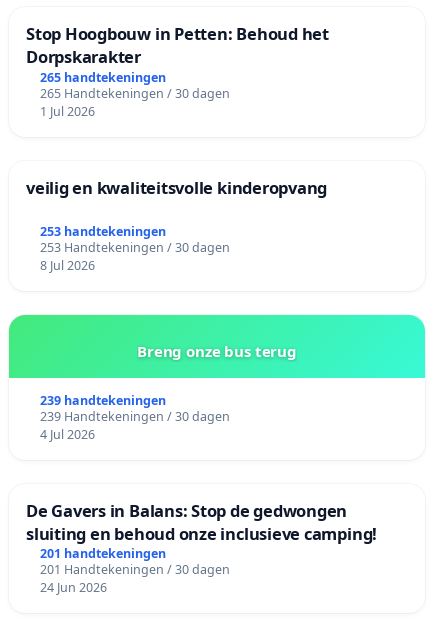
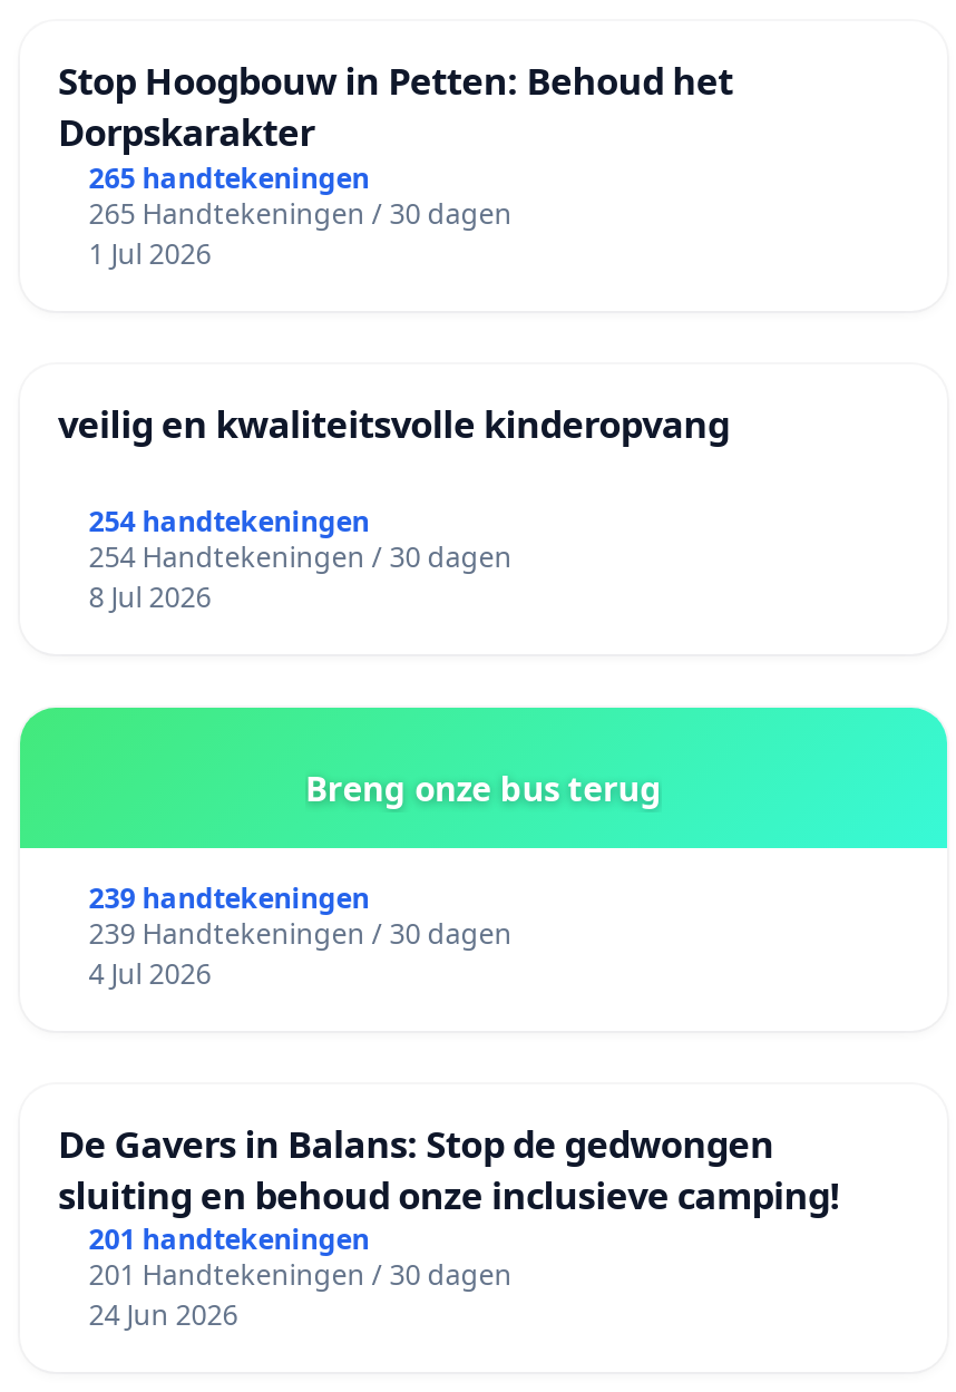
- 253 handtekeningen
+ 254 handtekeningen

- 253 Handtekeningen / 30 dagen
+ 254 Handtekeningen / 30 dagen
